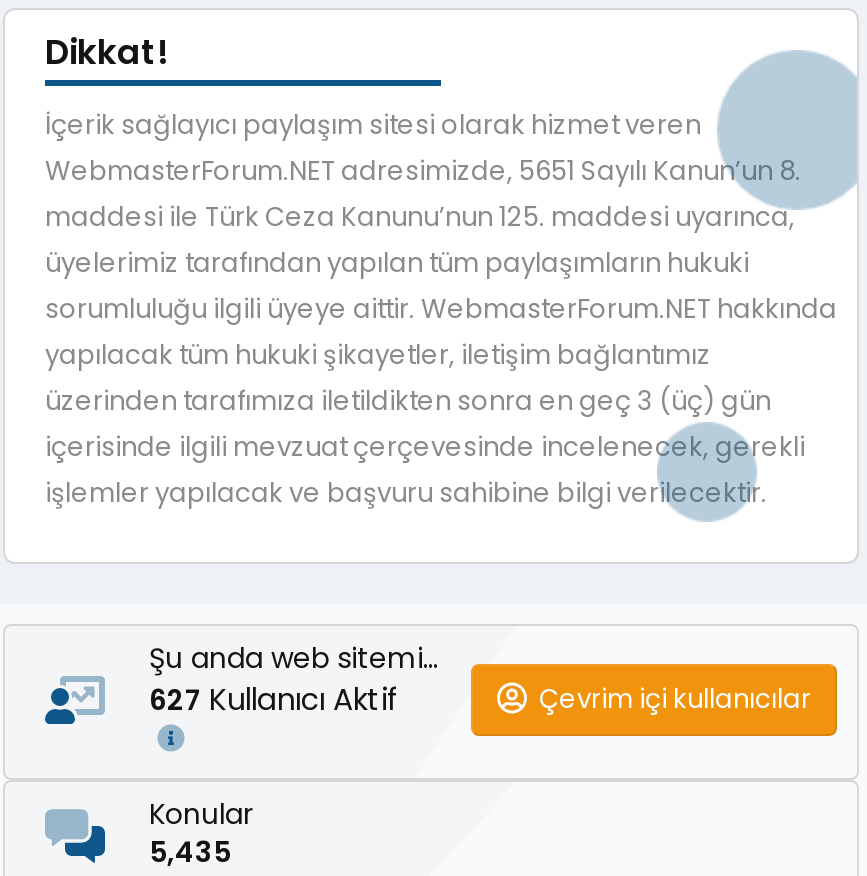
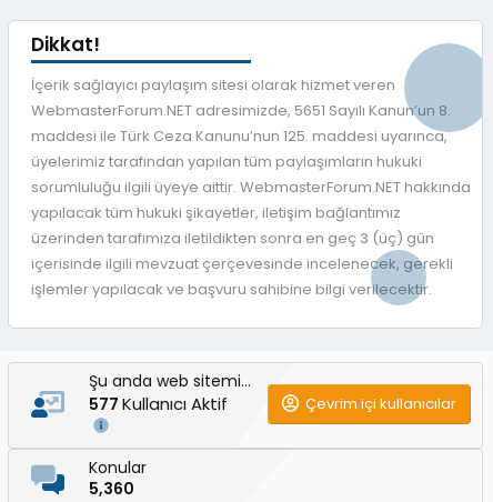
- 627 Kullanıcı Aktif
+ 577 Kullanıcı Aktif

- 5,435
+ 5,360
